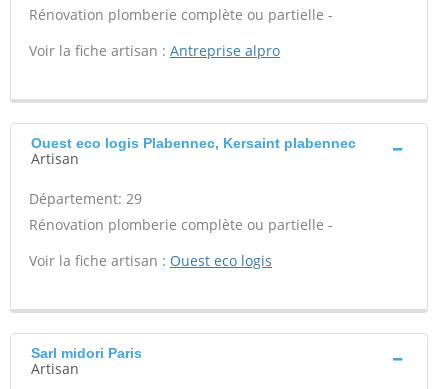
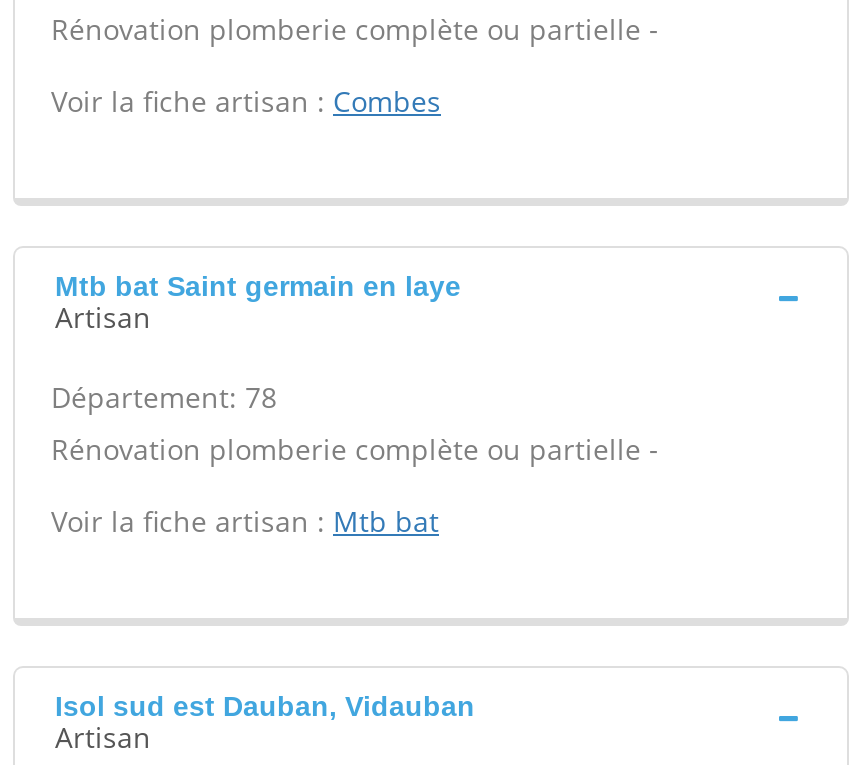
- Voir la fiche artisan : Antreprise alpro
+ Voir la fiche artisan : Combes

- Ouest eco logis Plabennec, Kersaint plabennec
+ Mtb bat Saint germain en laye

- Département: 29
+ Département: 78

- Voir la fiche artisan : Ouest eco logis
+ Voir la fiche artisan : Mtb bat

- Sarl midori Paris
+ Isol sud est Dauban, Vidauban
